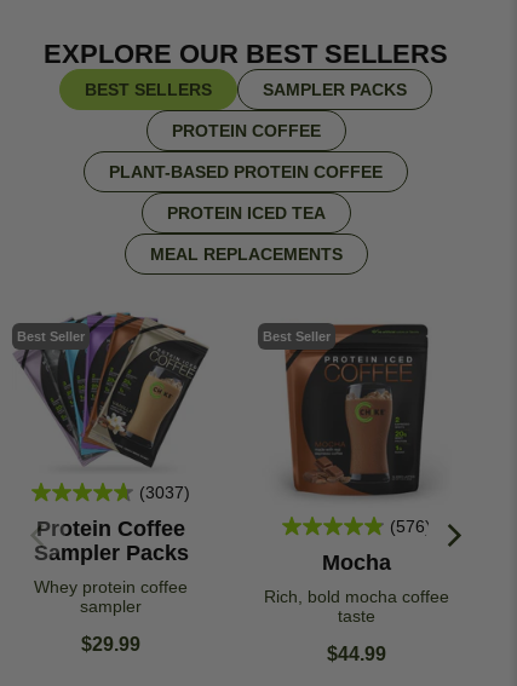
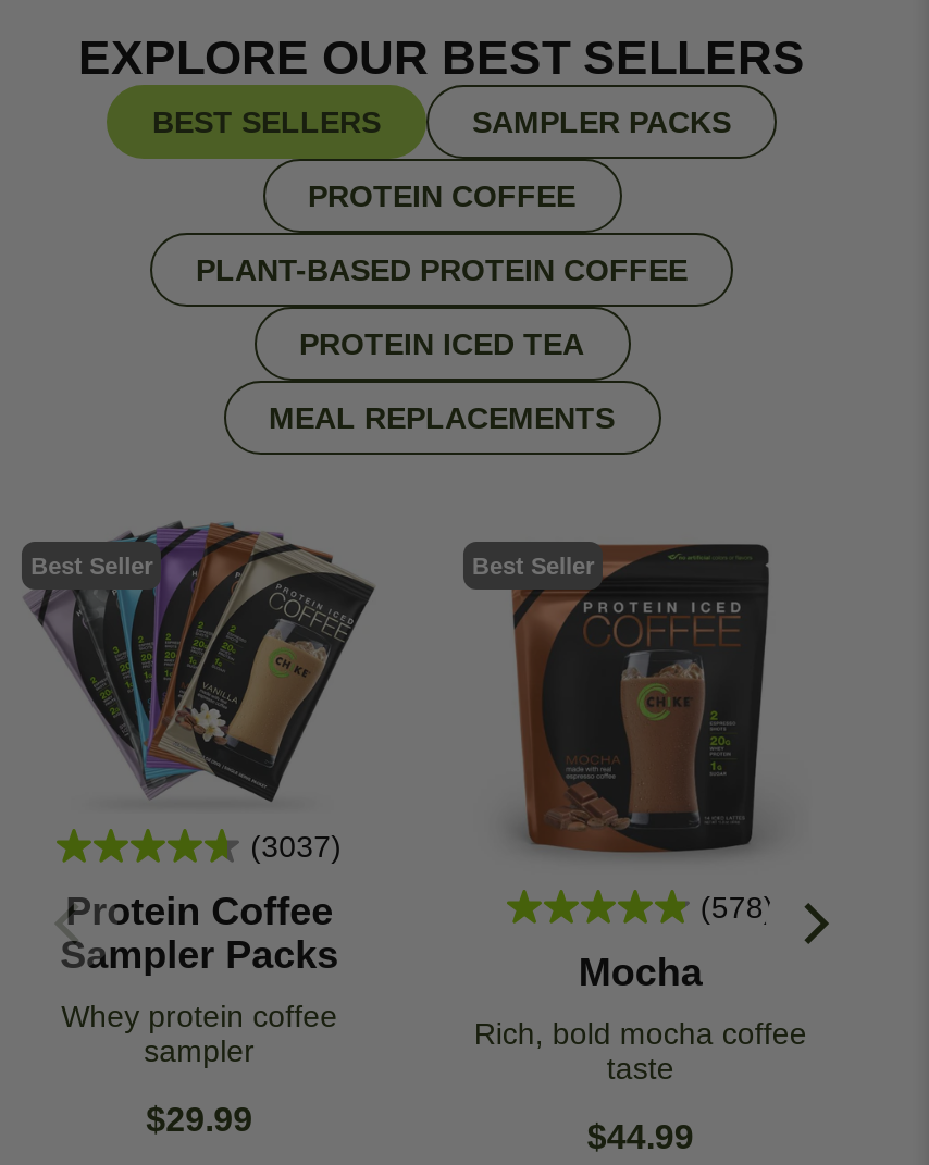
- (576)
+ (578)
